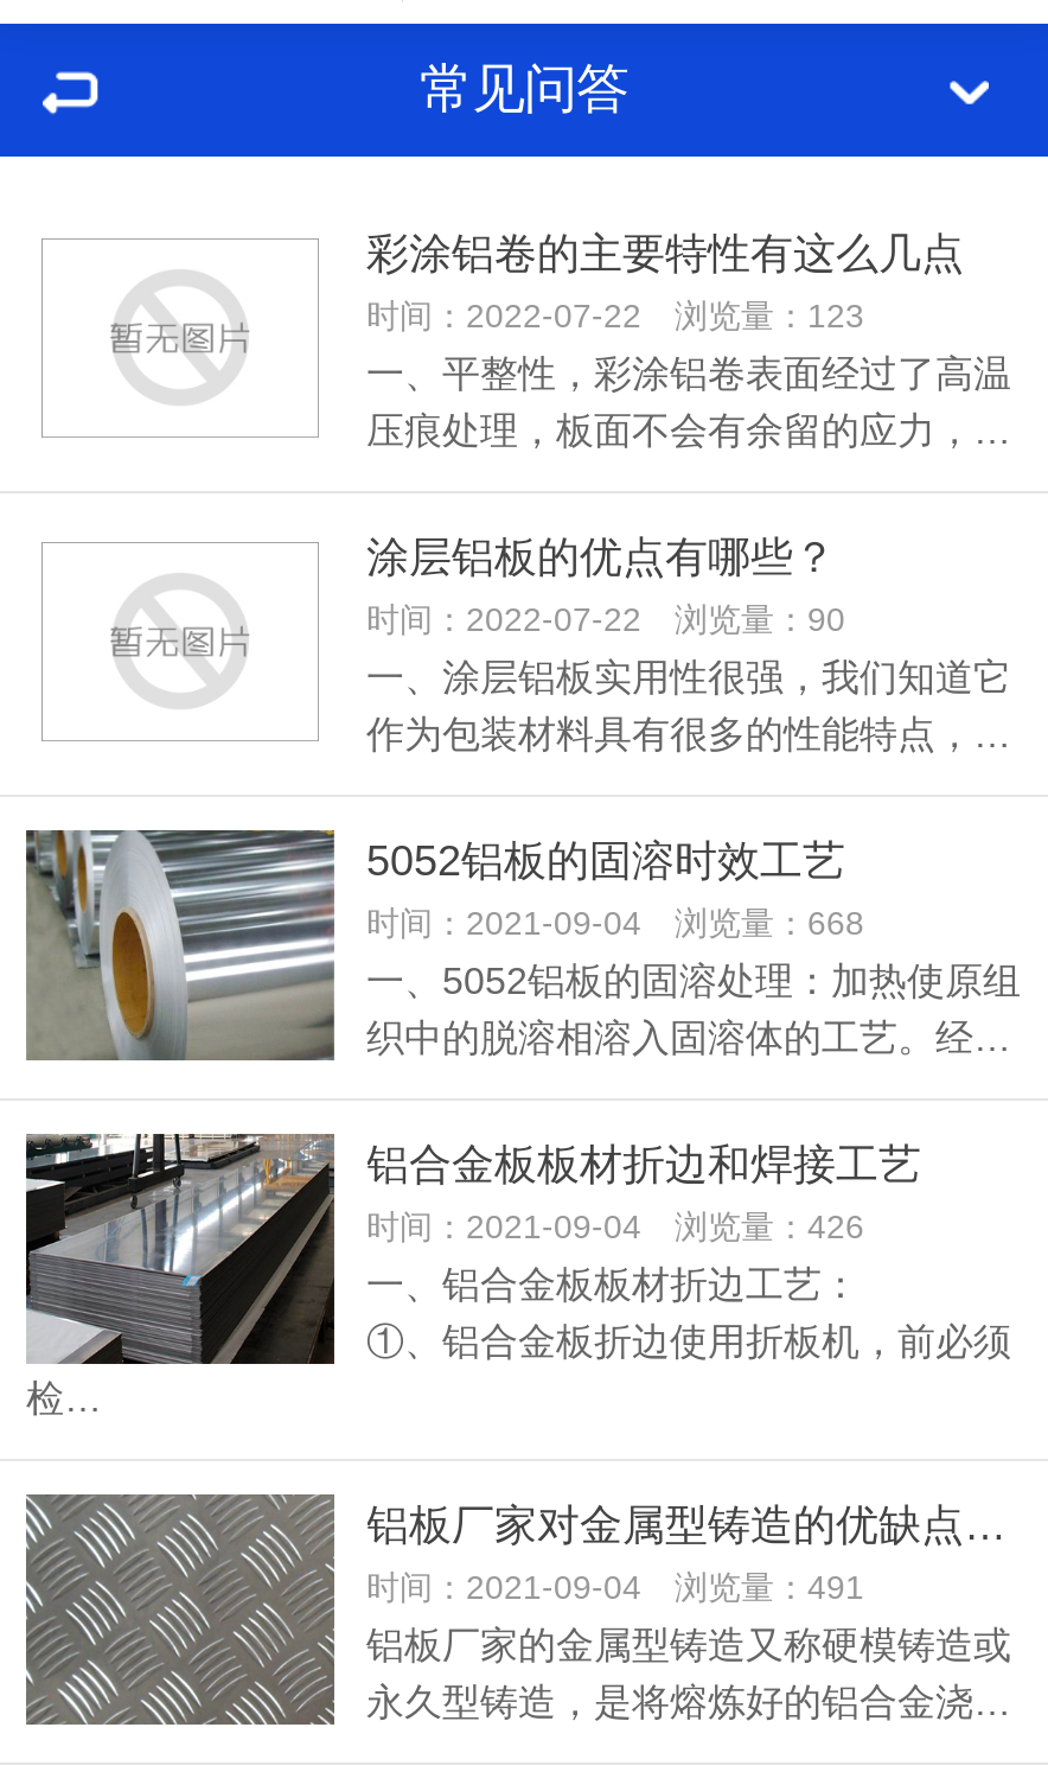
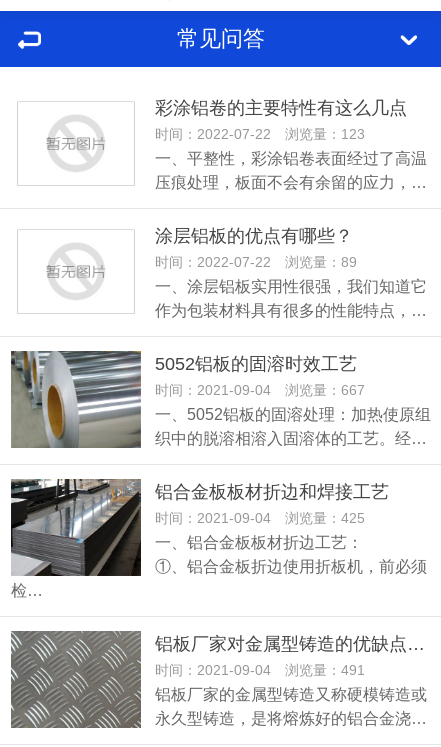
- 时间：2022-07-22 浏览量：90
+ 时间：2022-07-22 浏览量：89

- 时间：2021-09-04 浏览量：668
+ 时间：2021-09-04 浏览量：667

- 时间：2021-09-04 浏览量：426
+ 时间：2021-09-04 浏览量：425
